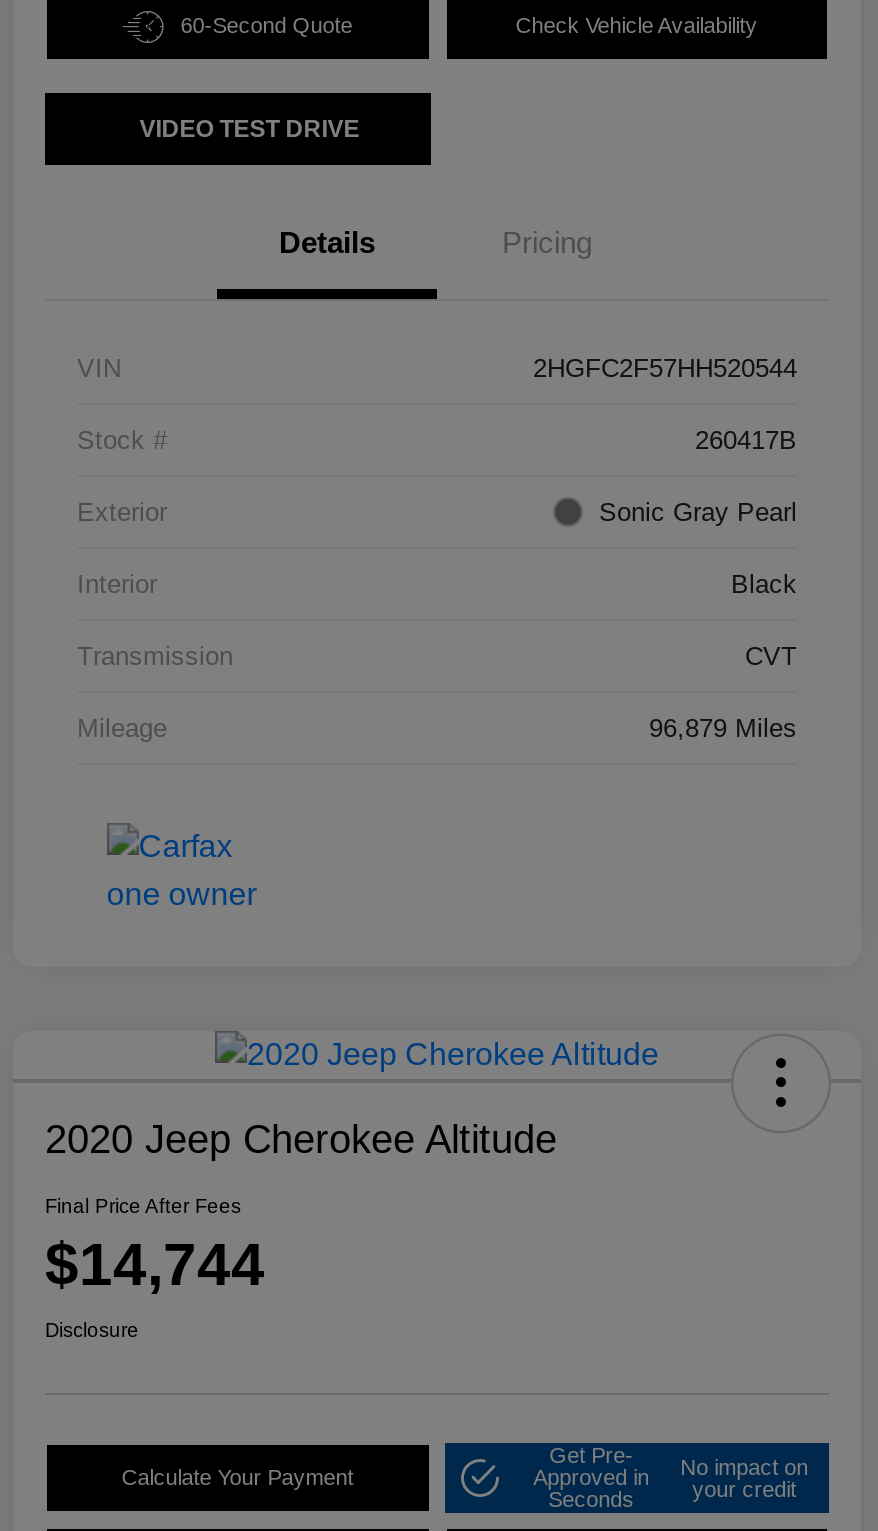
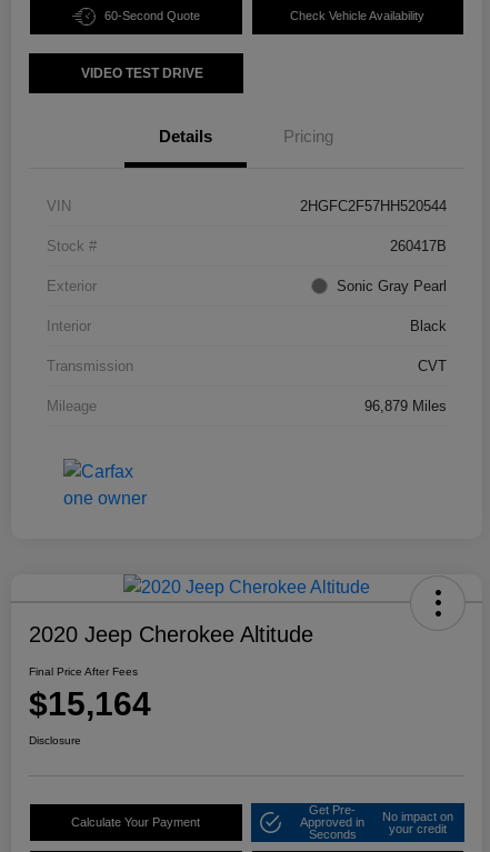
- $14,744
+ $15,164
